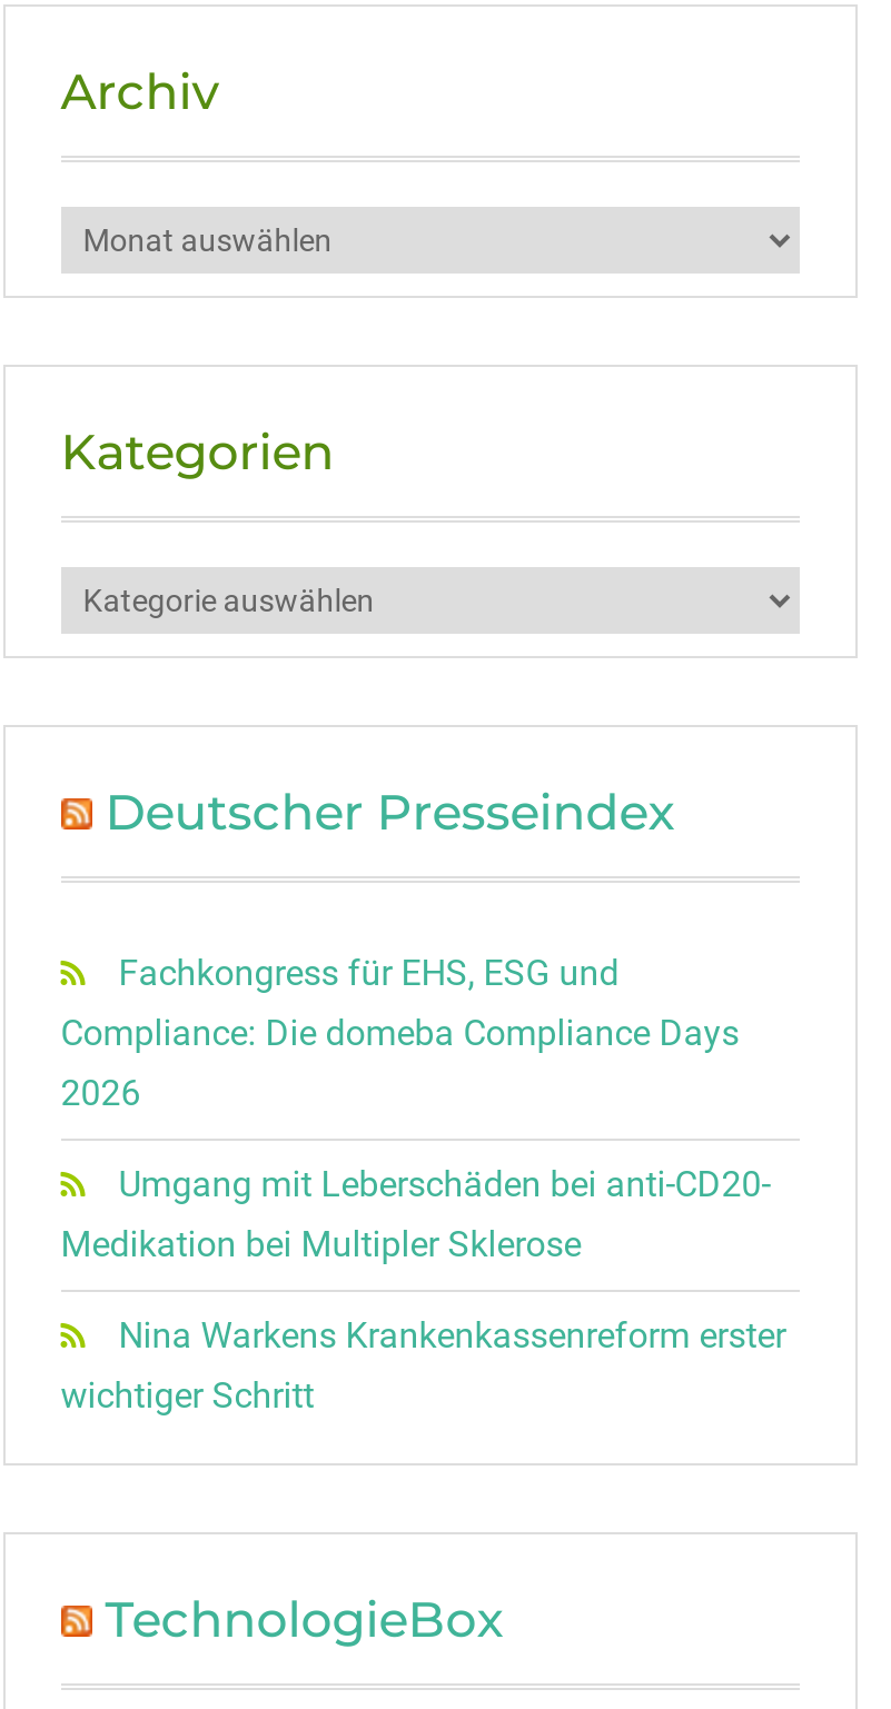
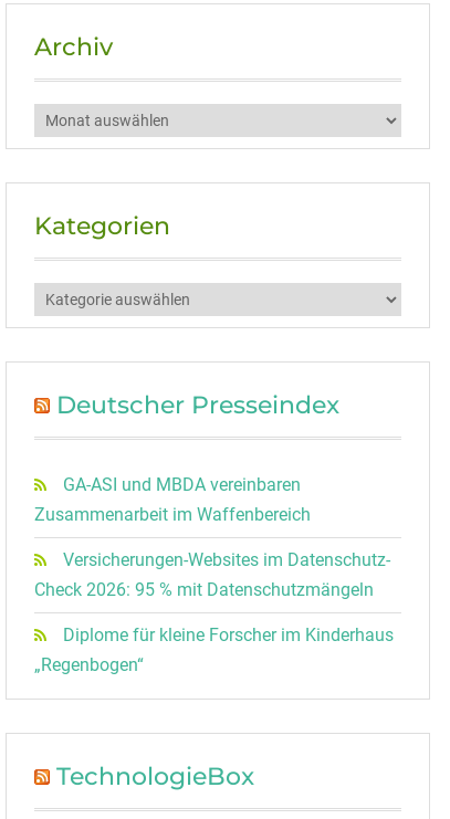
- Fachkongress für EHS, ESG und
- Compliance: Die domeba Compliance Days
- 2026
+ GA-ASI und MBDA vereinbaren
+ Zusammenarbeit im Waffenbereich

- Umgang mit Leberschäden bei anti-CD20-
- Medikation bei Multipler Sklerose
+ Versicherungen-Websites im Datenschutz-
+ Check 2026: 95 % mit Datenschutzmängeln

- Nina Warkens Krankenkassenreform erster
- wichtiger Schritt
+ Diplome für kleine Forscher im Kinderhaus
+ „Regenbogen“
